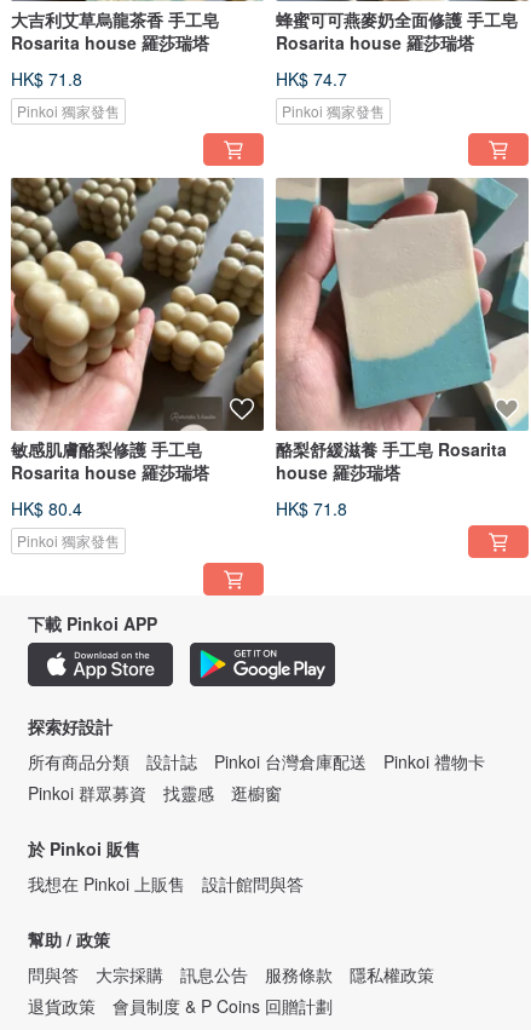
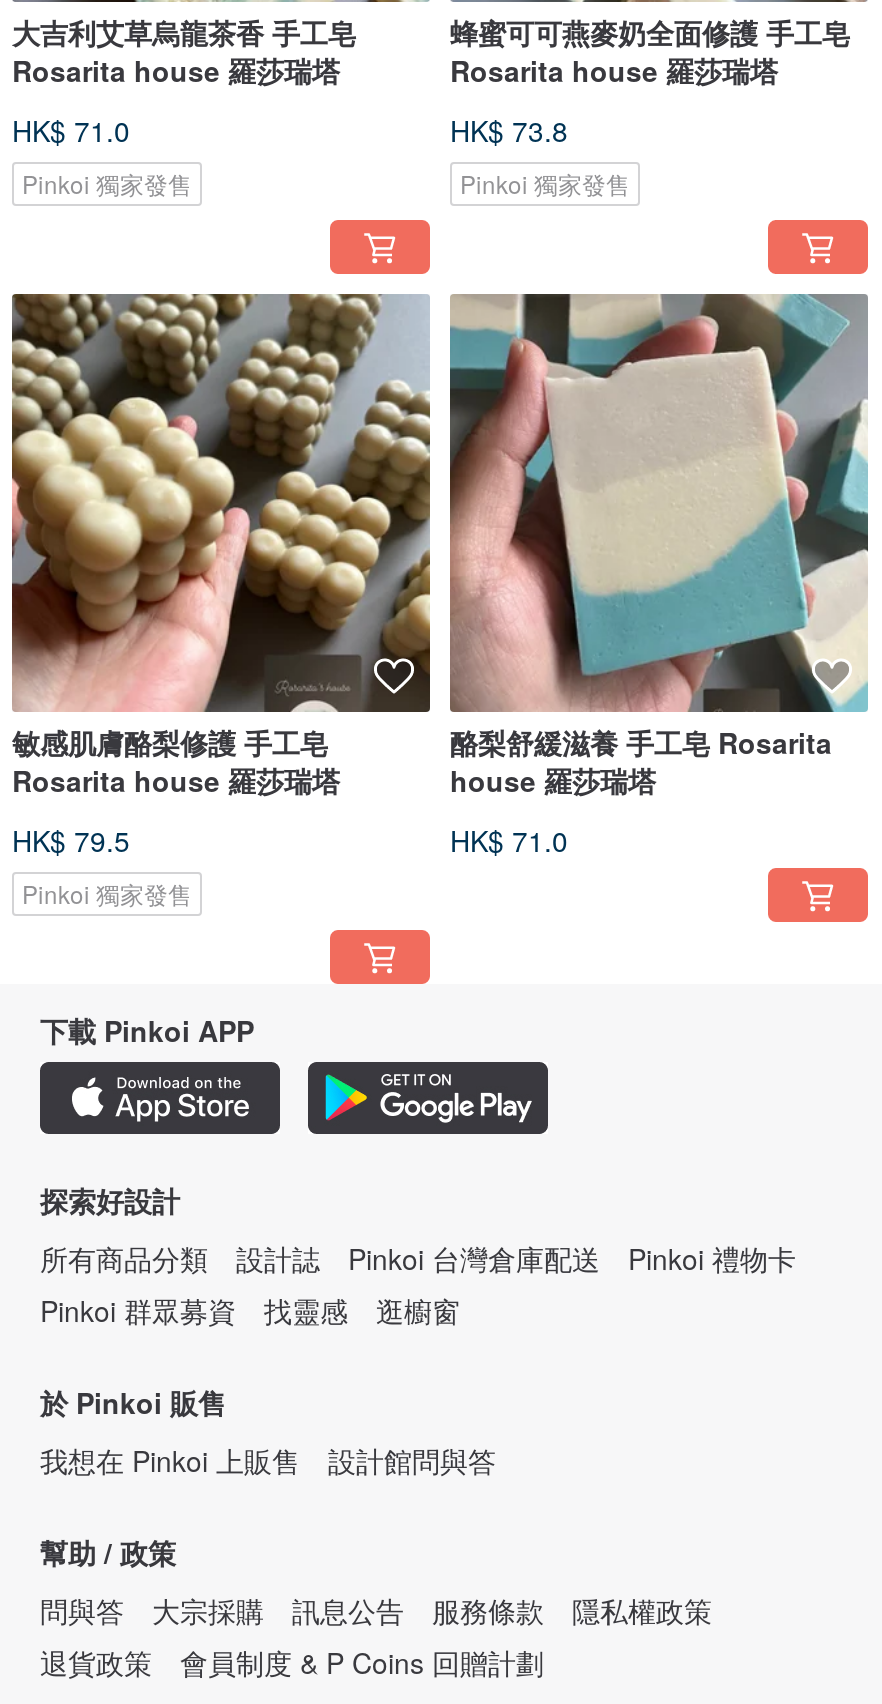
- HK$ 71.8
+ HK$ 71.0

- HK$ 74.7
+ HK$ 73.8

- HK$ 80.4
+ HK$ 79.5

- HK$ 71.8
+ HK$ 71.0
